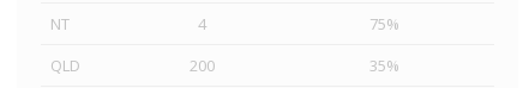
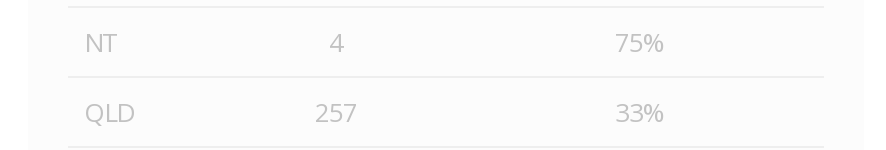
- 200
+ 257

- 35%
+ 33%
